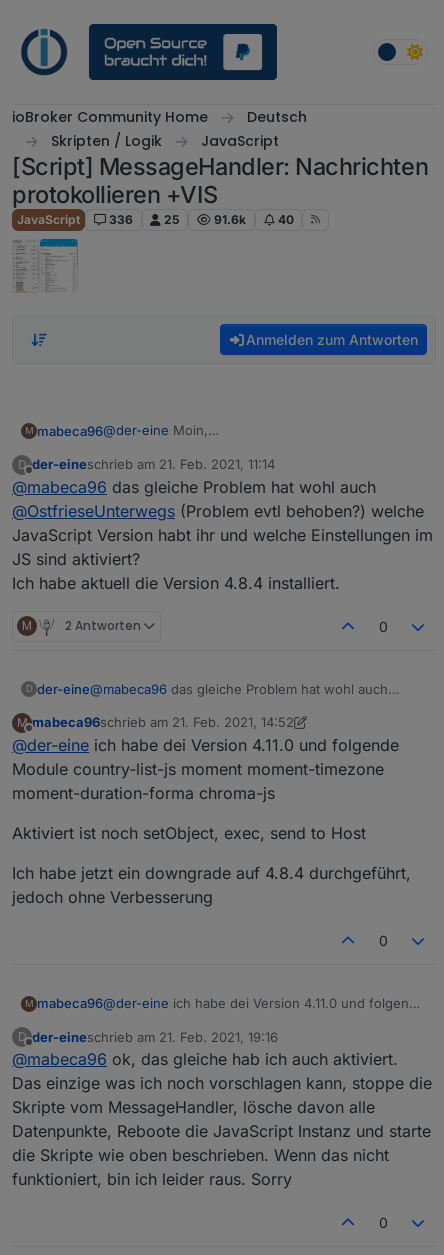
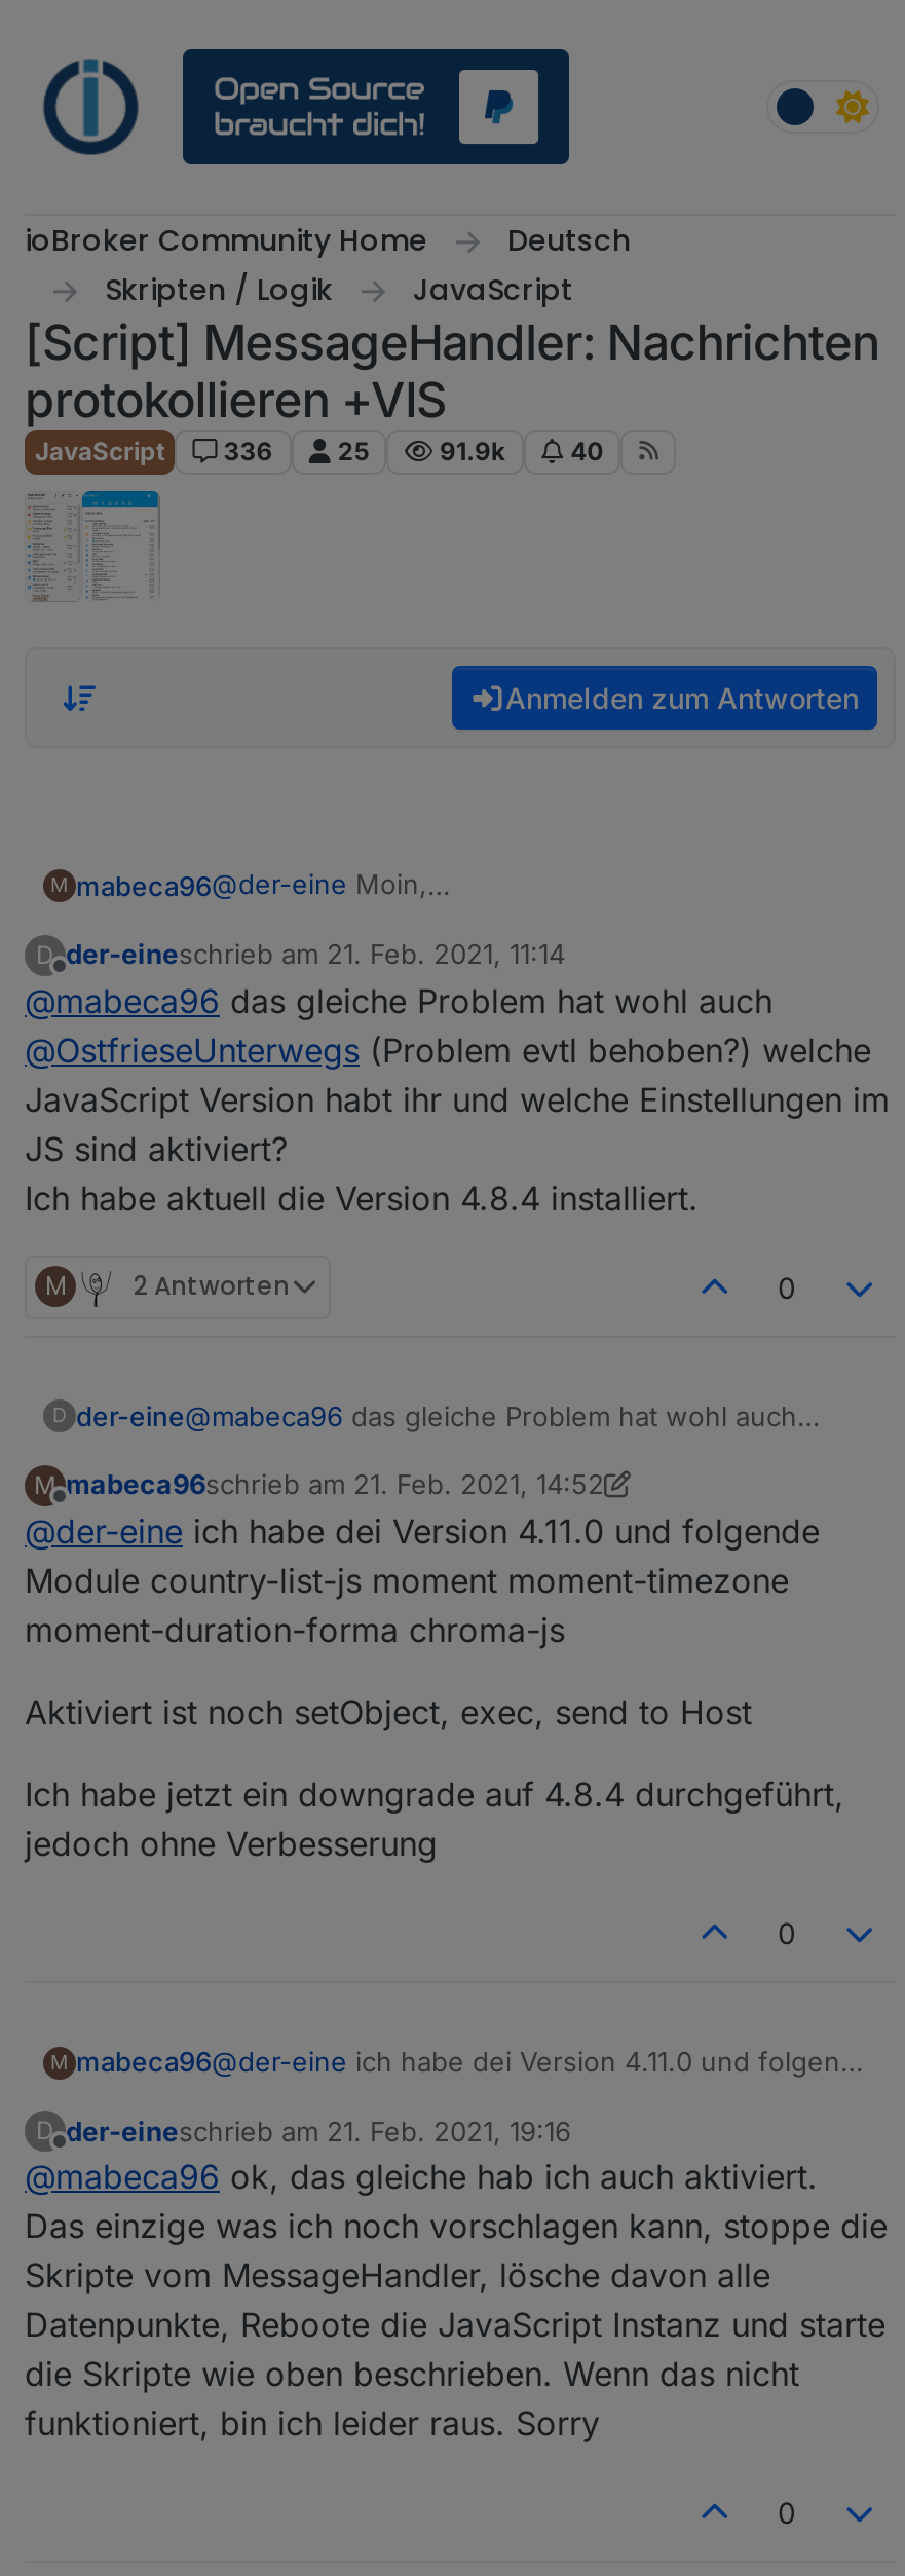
- 91.6k
+ 91.9k
